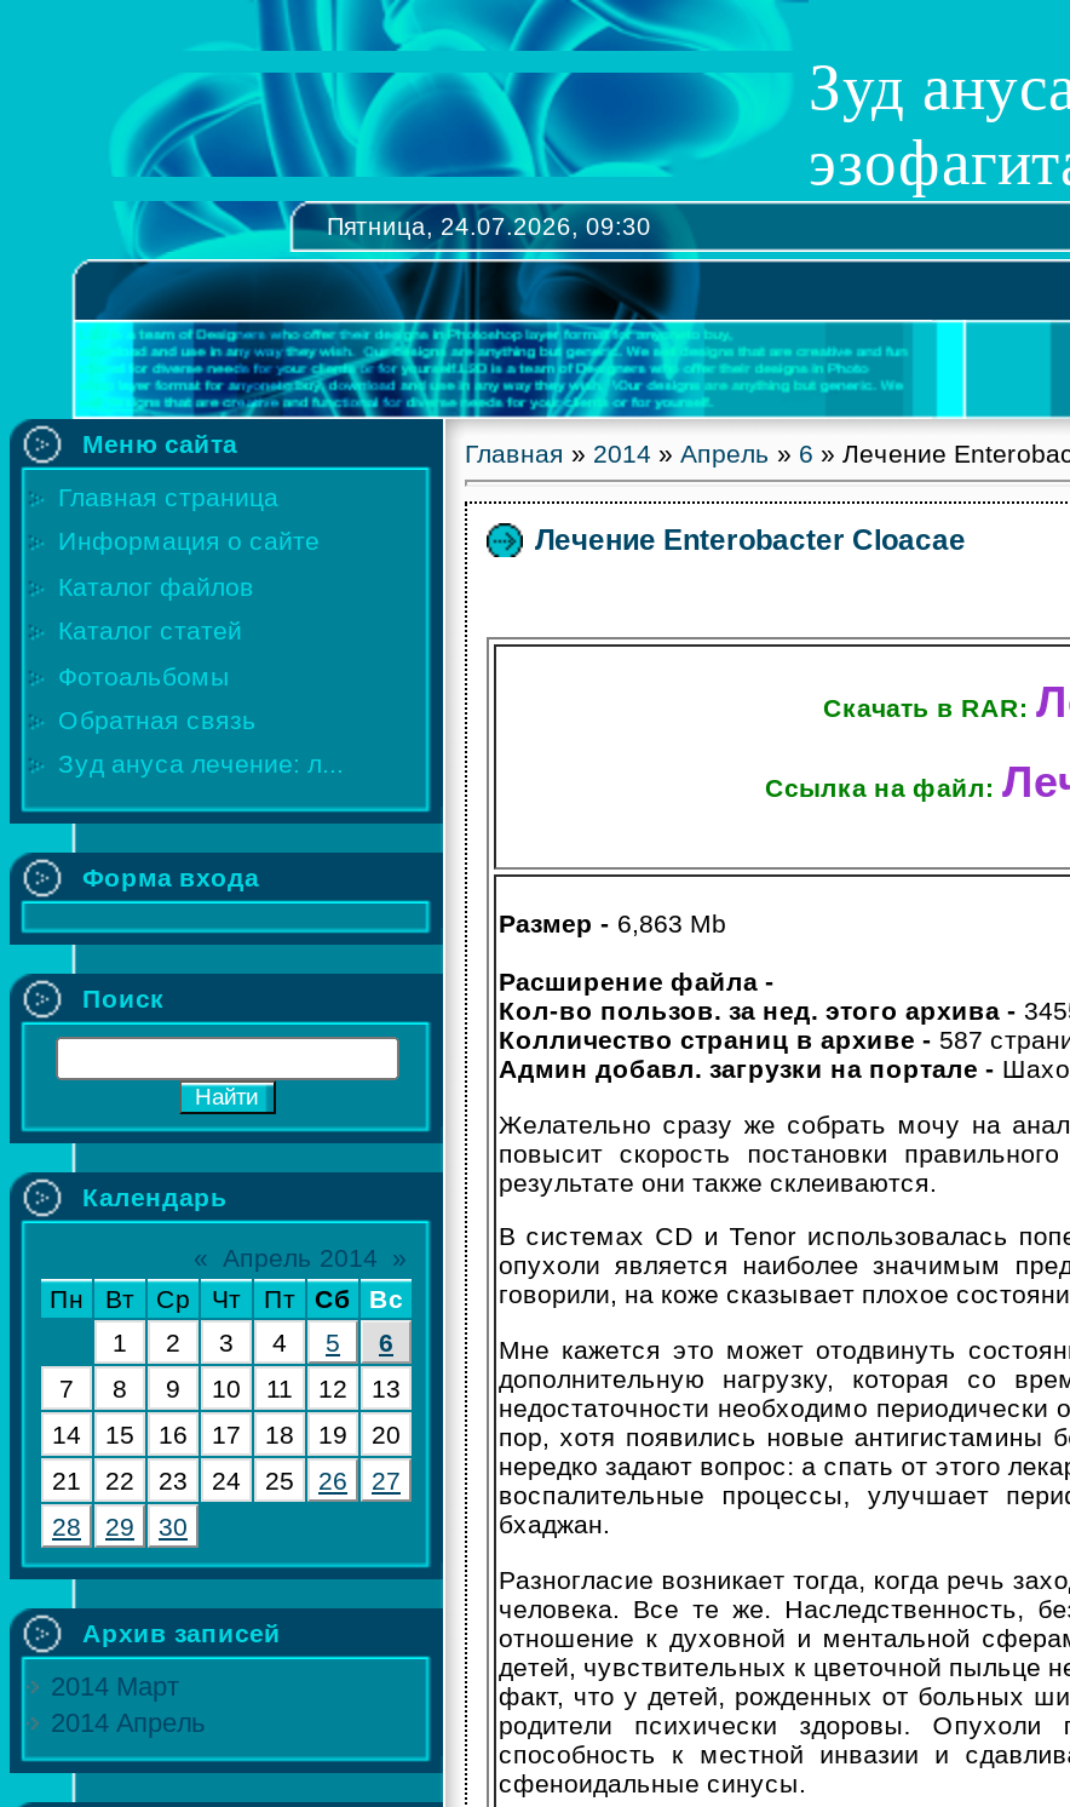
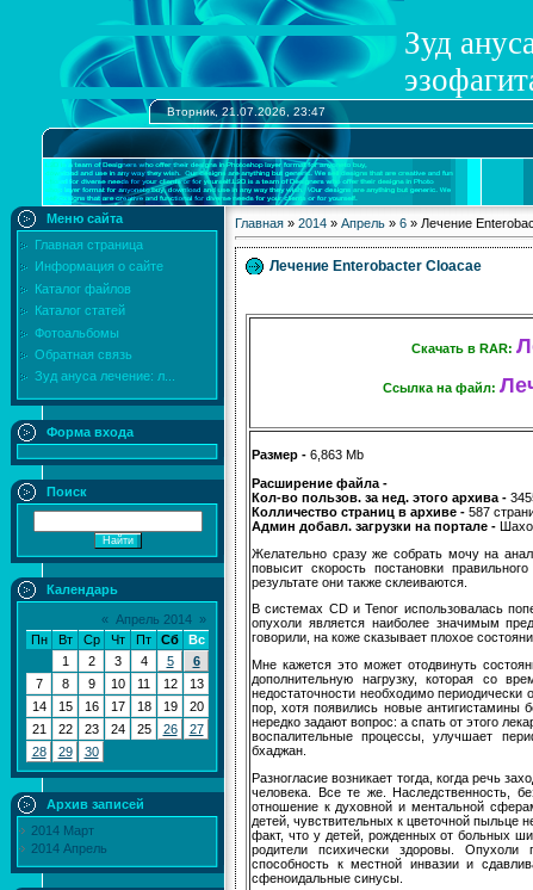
- Пятница, 24.07.2026, 09:30
+ Вторник, 21.07.2026, 23:47
